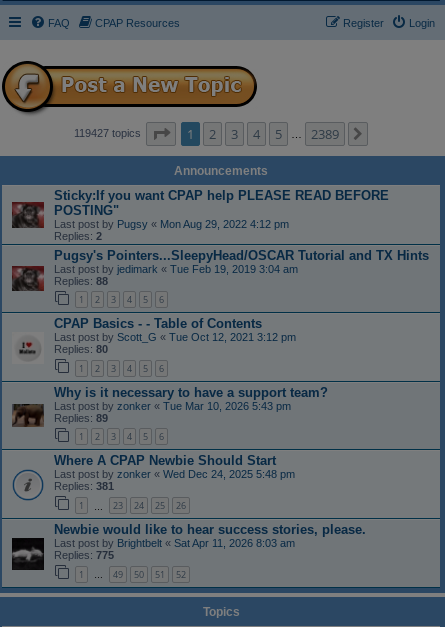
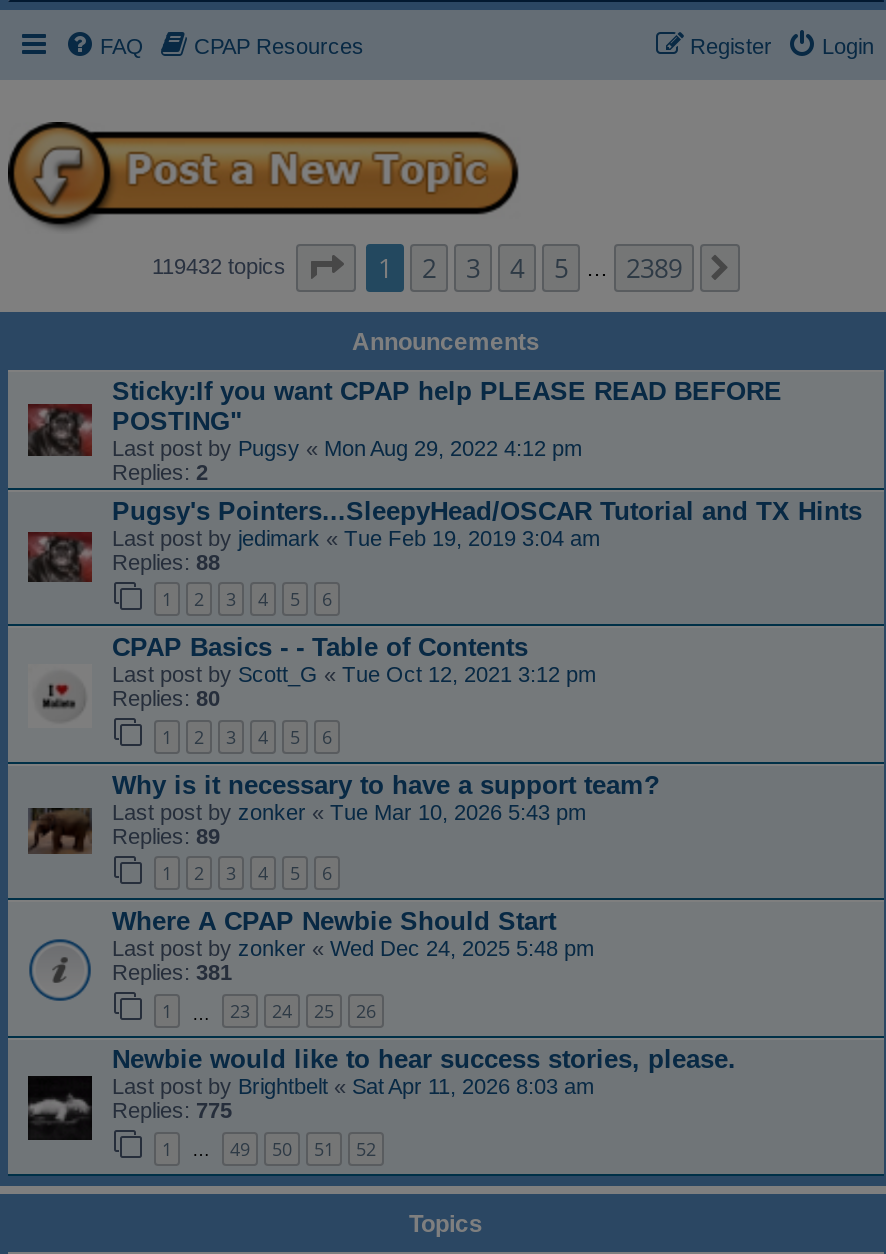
- 119427 topics
+ 119432 topics
